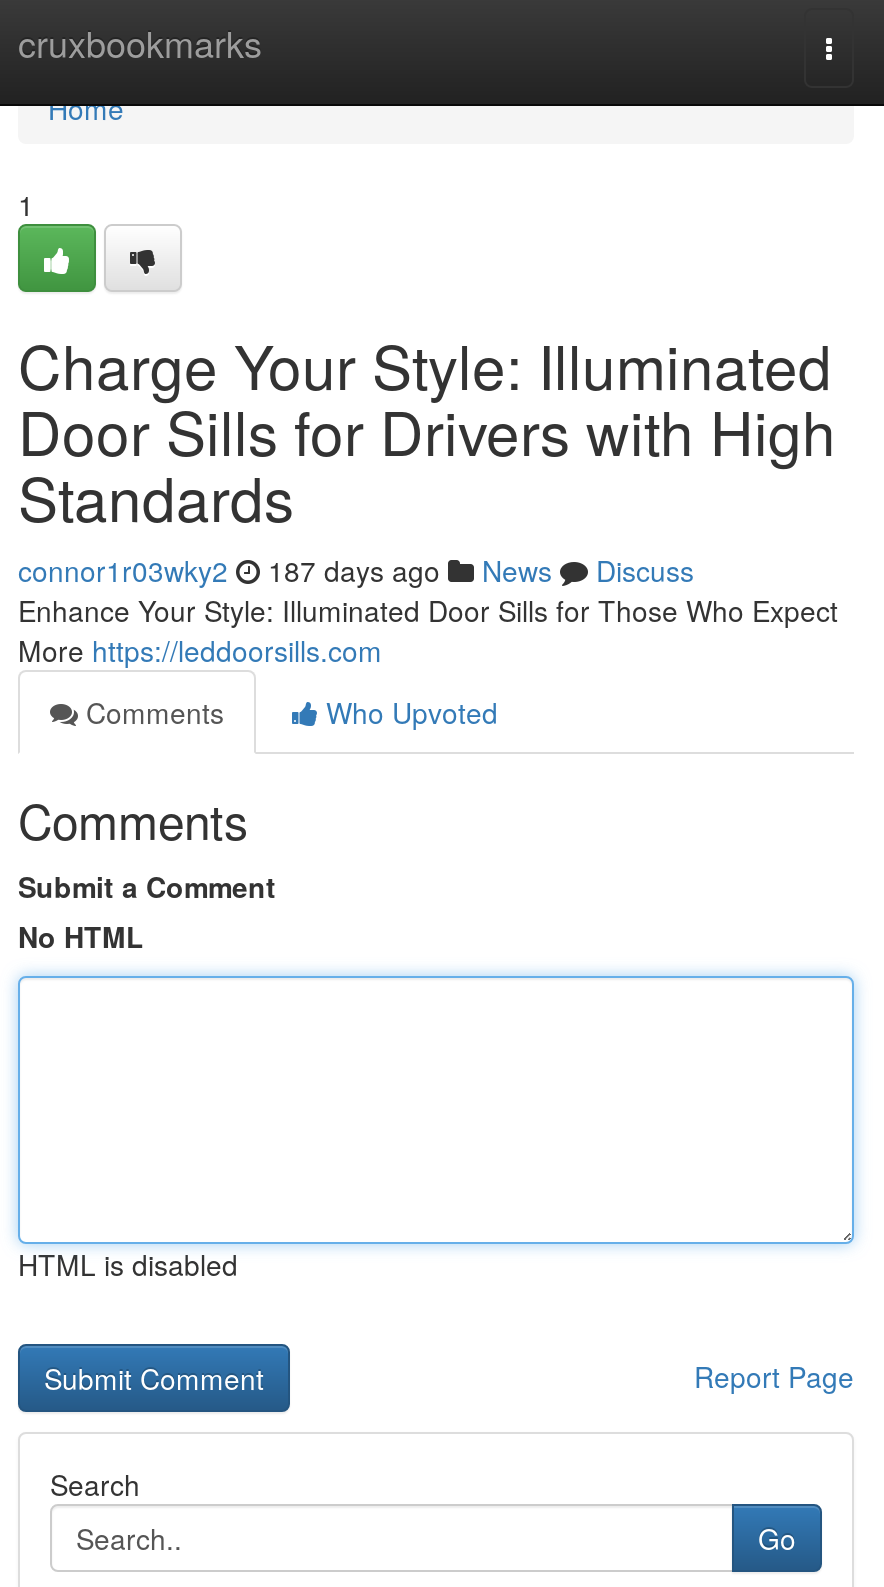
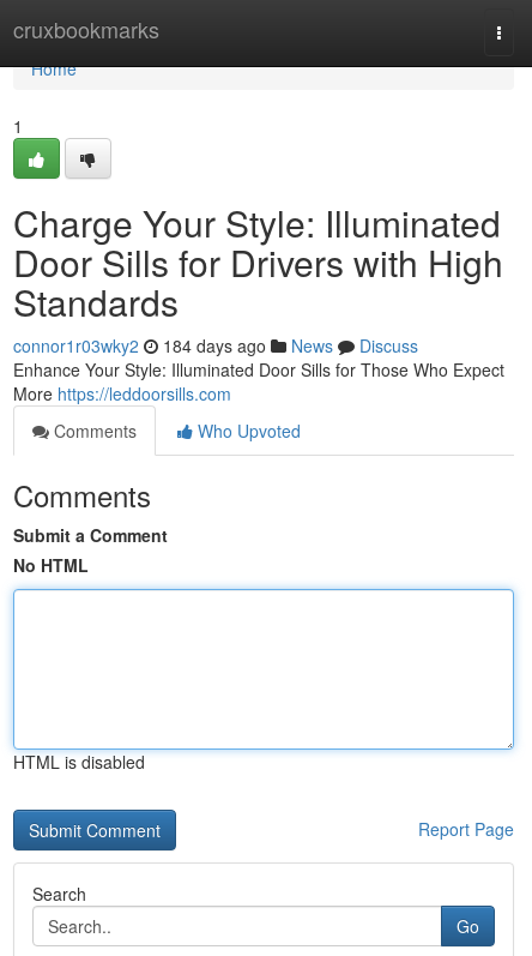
- connor1r03wky2 187 days ago News Discuss
+ connor1r03wky2 184 days ago News Discuss
